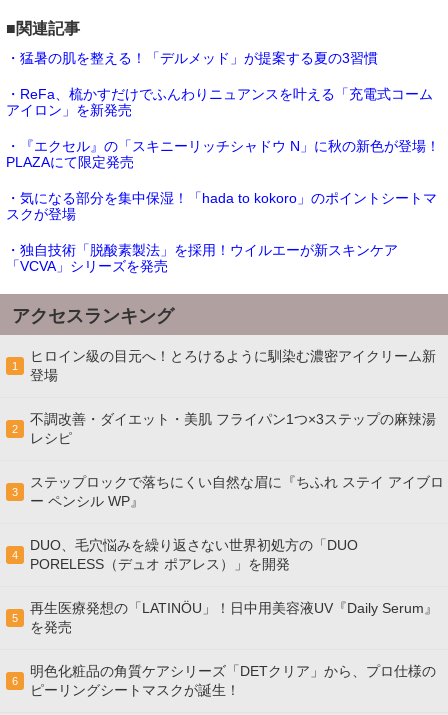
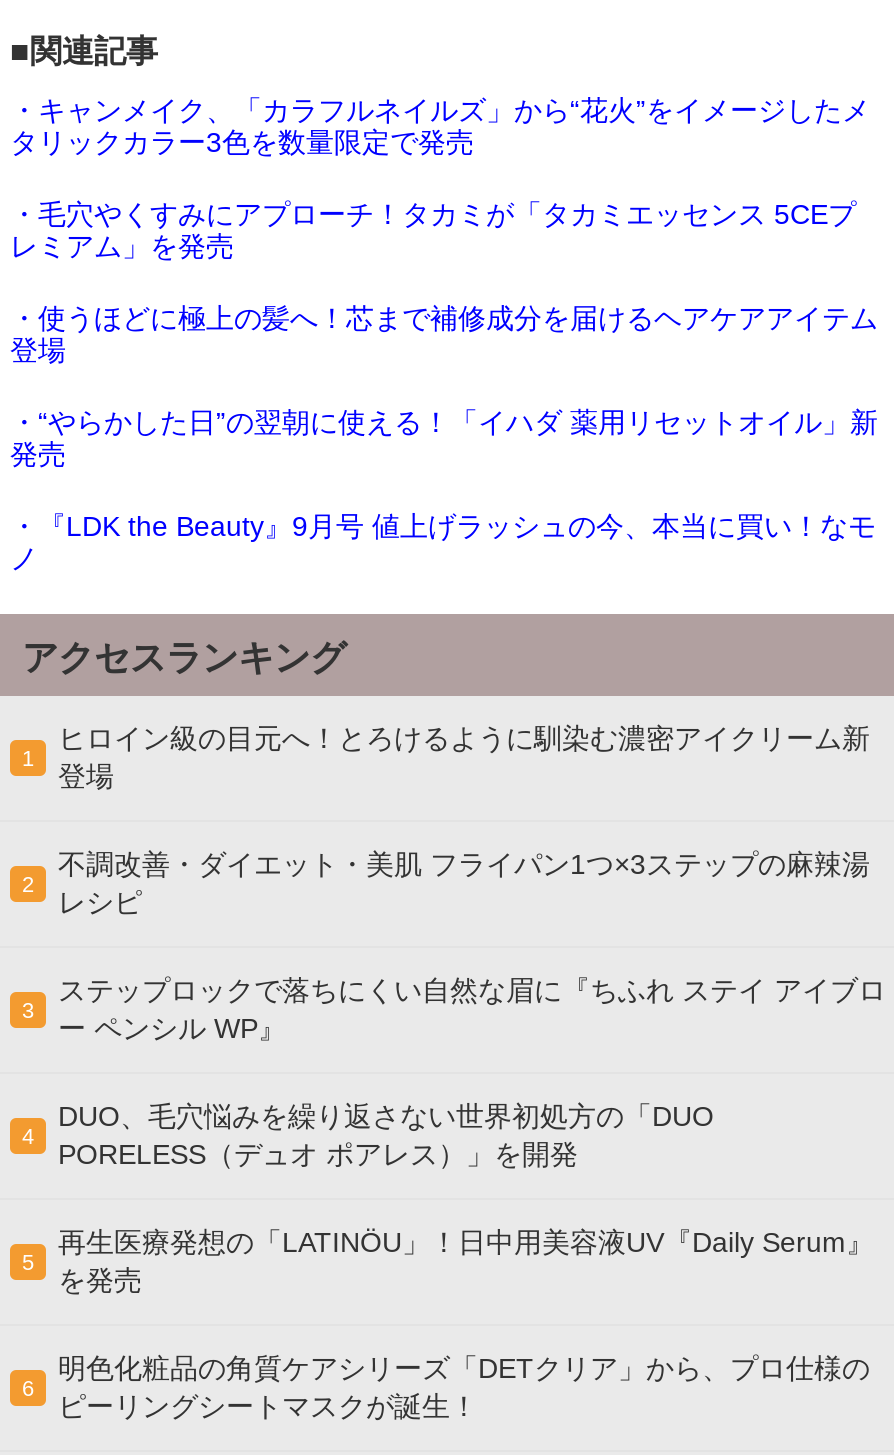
- ・猛暑の肌を整える！「デルメッド」が提案する夏の3習慣
+ ・キャンメイク、「カラフルネイルズ」から“花火”をイメージしたメ
+ タリックカラー3色を数量限定で発売

- ・ReFa、梳かすだけでふんわりニュアンスを叶える「充電式コーム
- アイロン」を新発売
+ ・毛穴やくすみにアプローチ！タカミが「タカミエッセンス 5CEプ
+ レミアム」を発売

- ・『エクセル』の「スキニーリッチシャドウ N」に秋の新色が登場！
- PLAZAにて限定発売
+ ・使うほどに極上の髪へ！芯まで補修成分を届けるヘアケアアイテム
+ 登場

- ・気になる部分を集中保湿！「hada to kokoro」のポイントシートマ
- スクが登場
+ ・“やらかした日”の翌朝に使える！「イハダ 薬用リセットオイル」新
+ 発売

- ・独自技術「脱酸素製法」を採用！ウイルエーが新スキンケア
- 「VCVA」シリーズを発売
+ ・『LDK the Beauty』9月号 値上げラッシュの今、本当に買い！なモ
+ ノ
